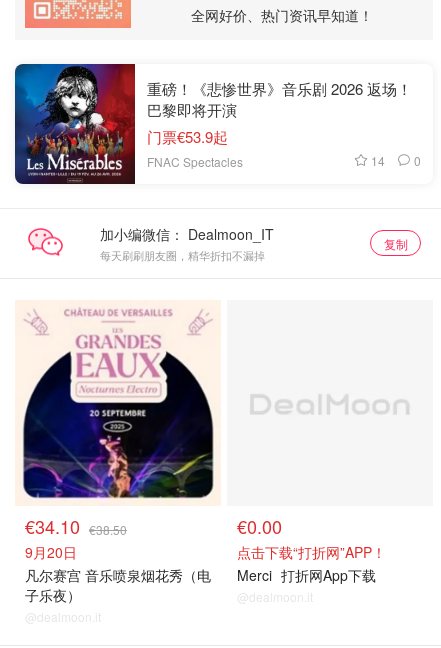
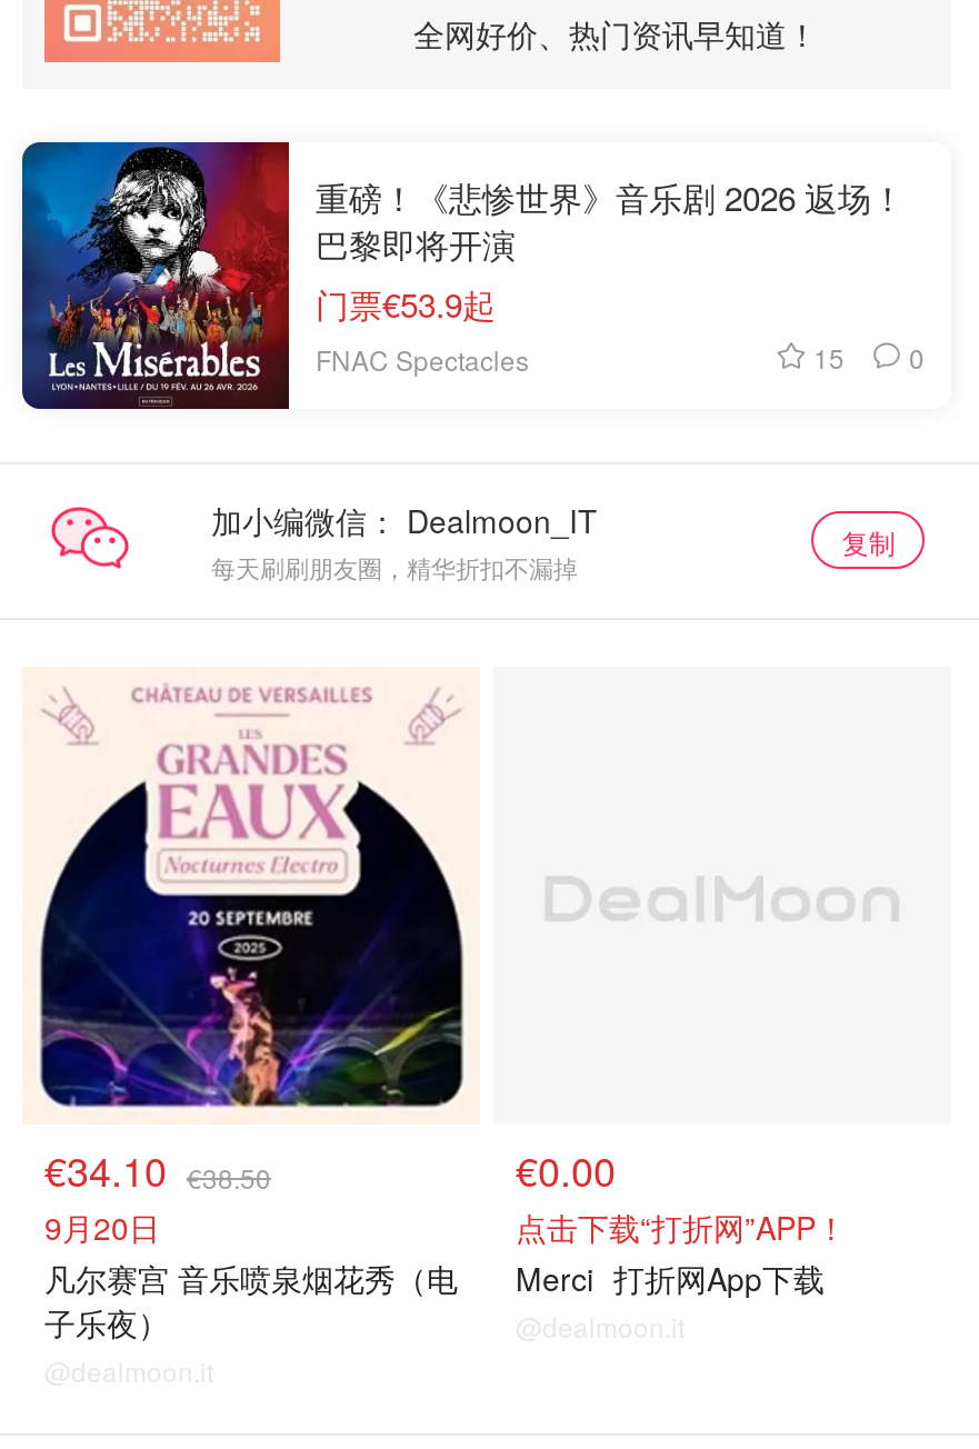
- 14 0
+ 15 0
